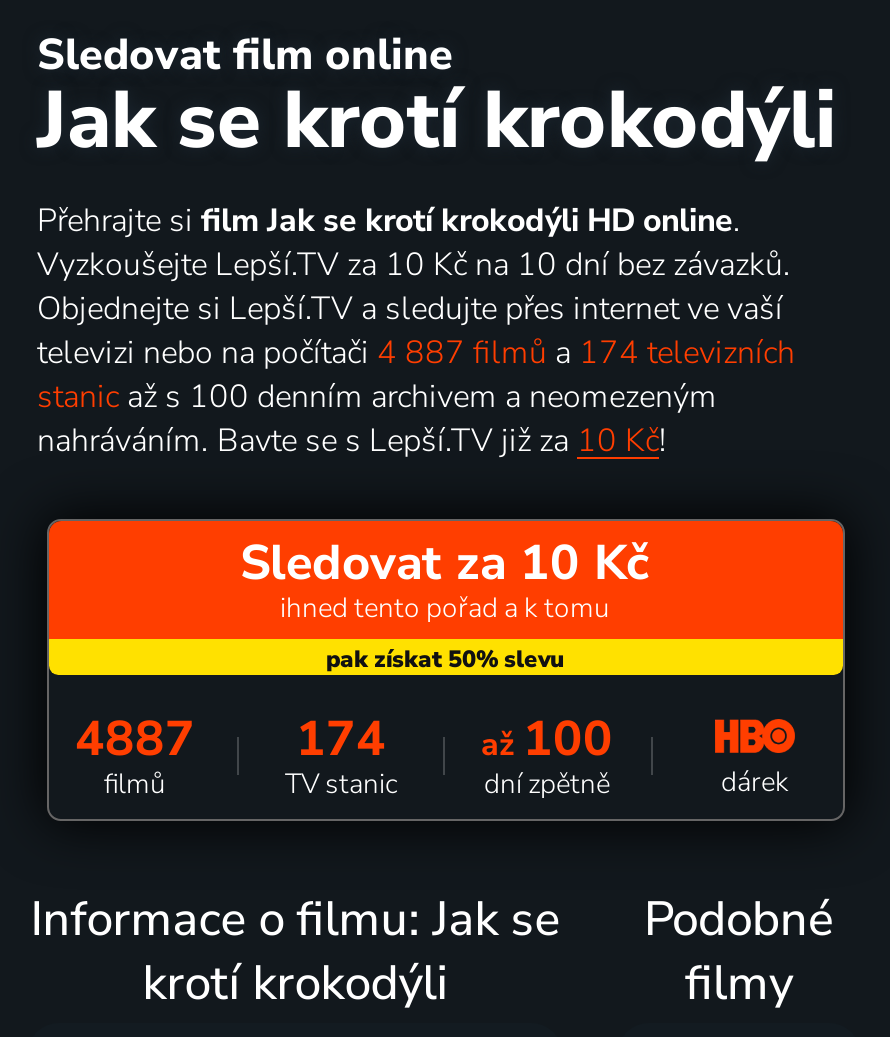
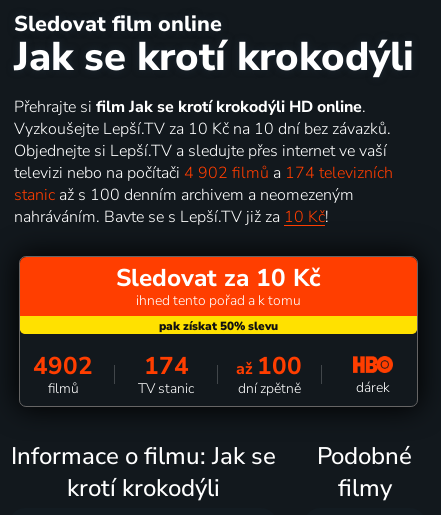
- televizi nebo na počítači 4 887 filmů a 174 televizních
+ televizi nebo na počítači 4 902 filmů a 174 televizních

- 4887 174 až 100
+ 4902 174 až 100
